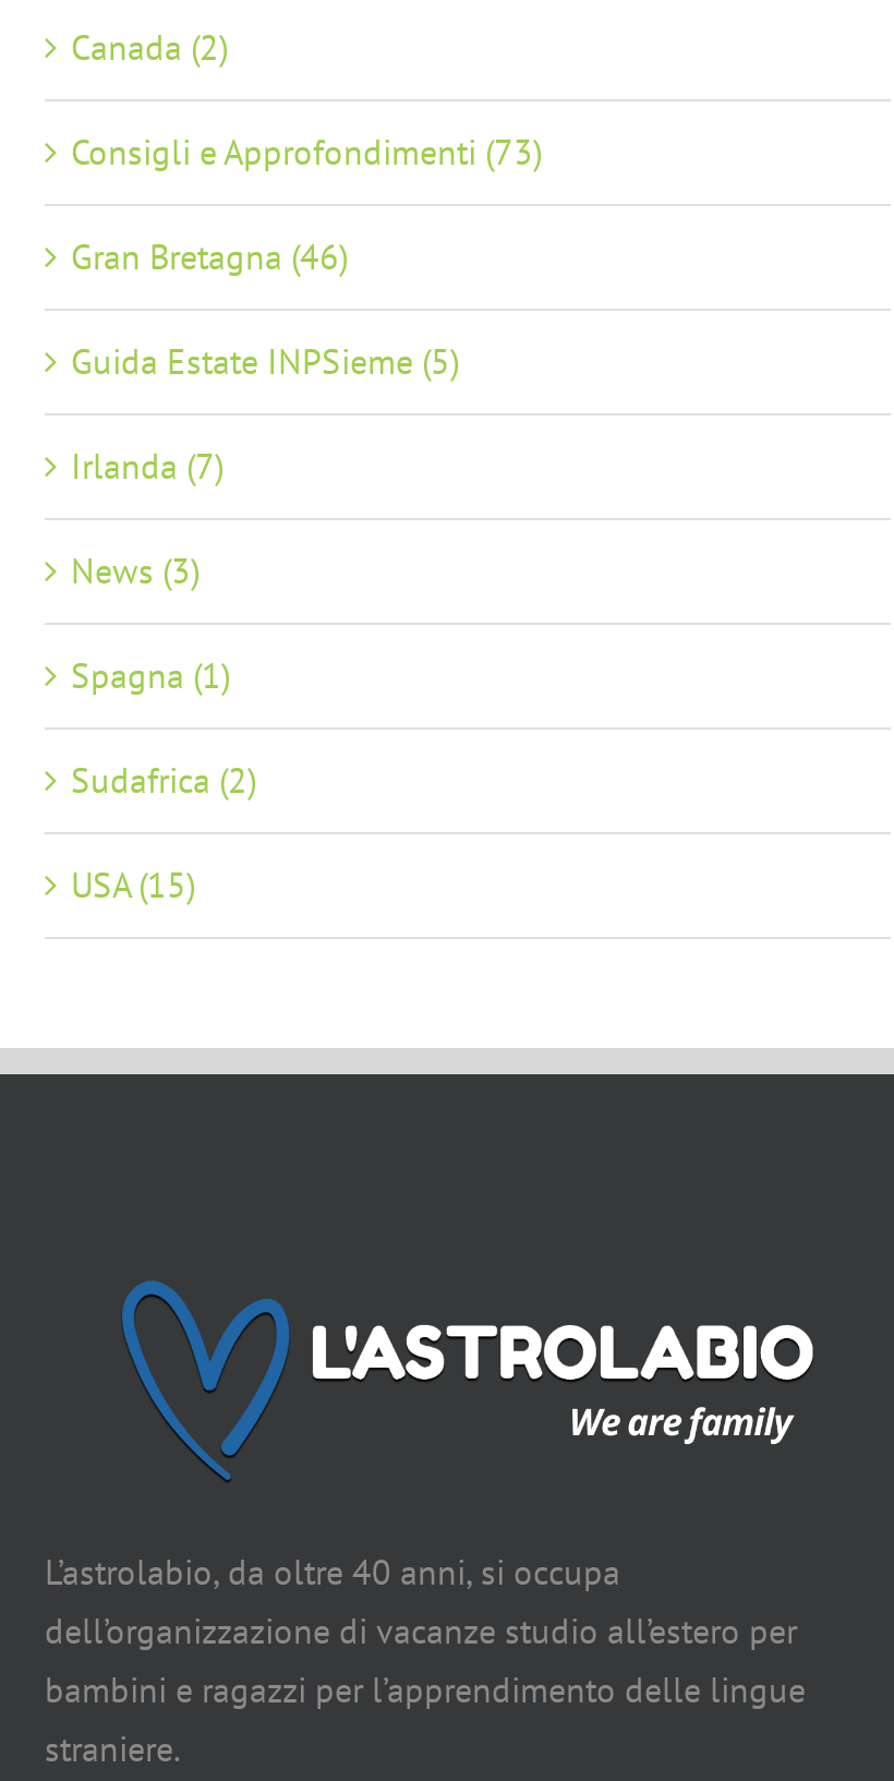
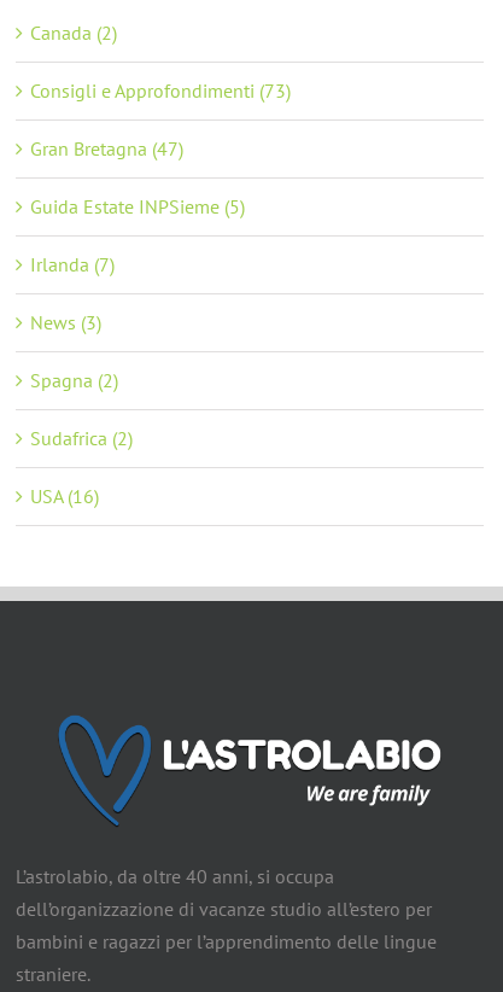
- Gran Bretagna (46)
+ Gran Bretagna (47)

- Spagna (1)
+ Spagna (2)

- USA (15)
+ USA (16)
